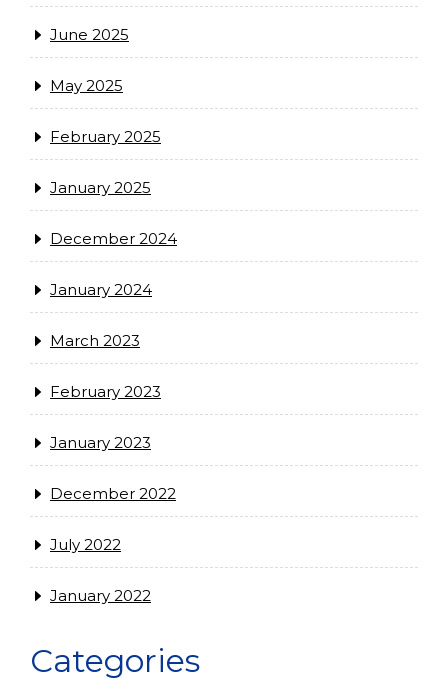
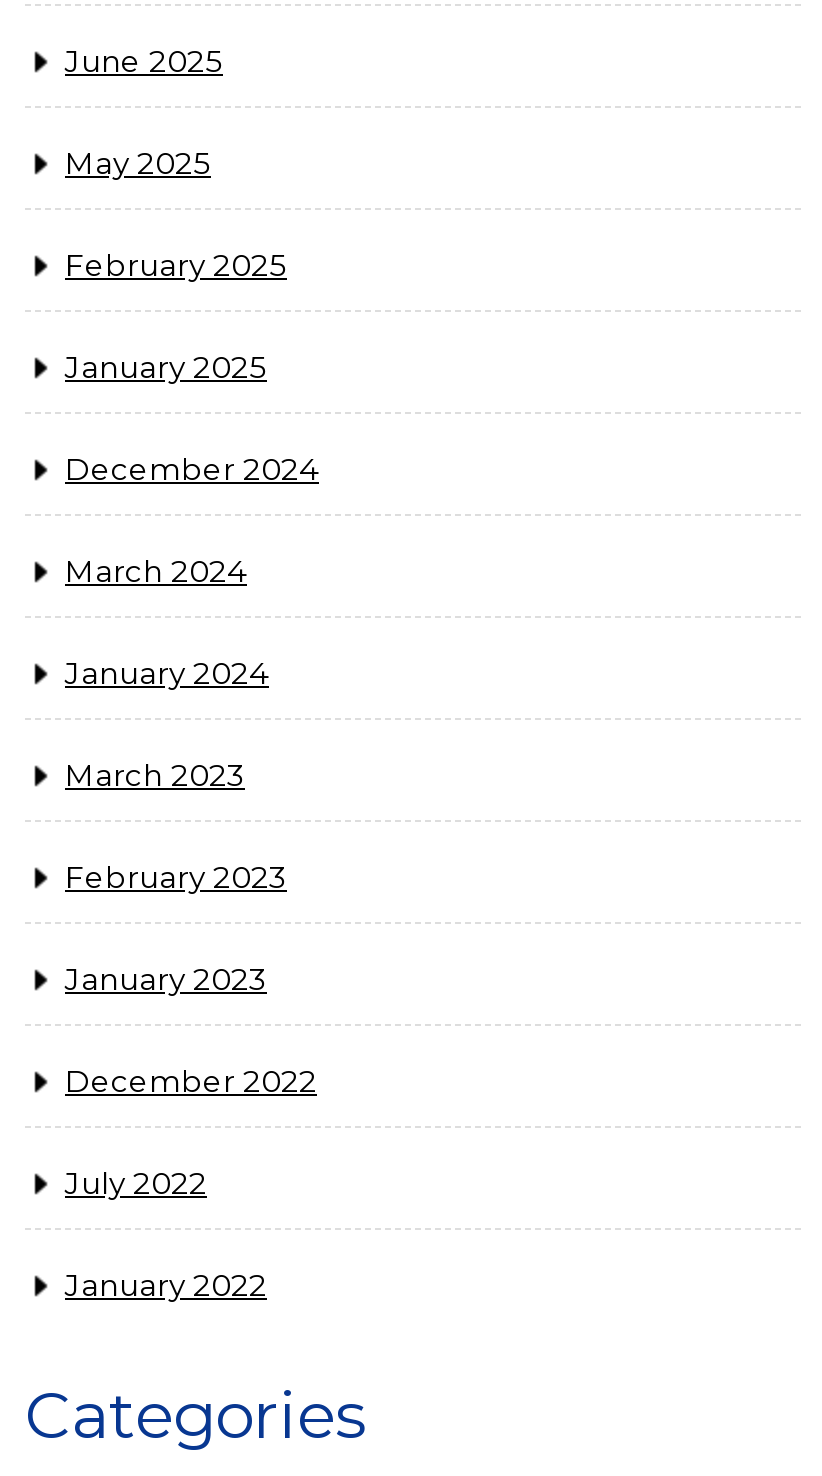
+ March 2024
